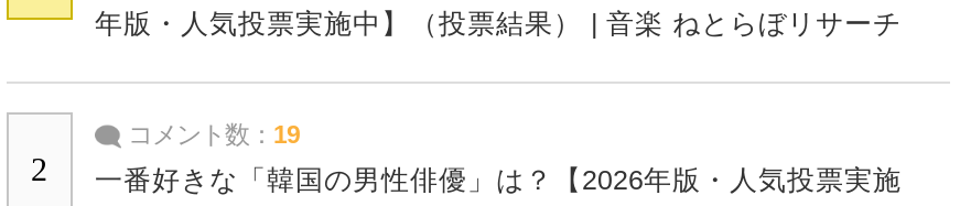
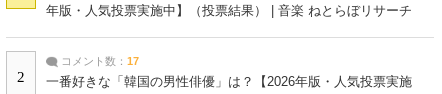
- コメント数：19
+ コメント数：17
